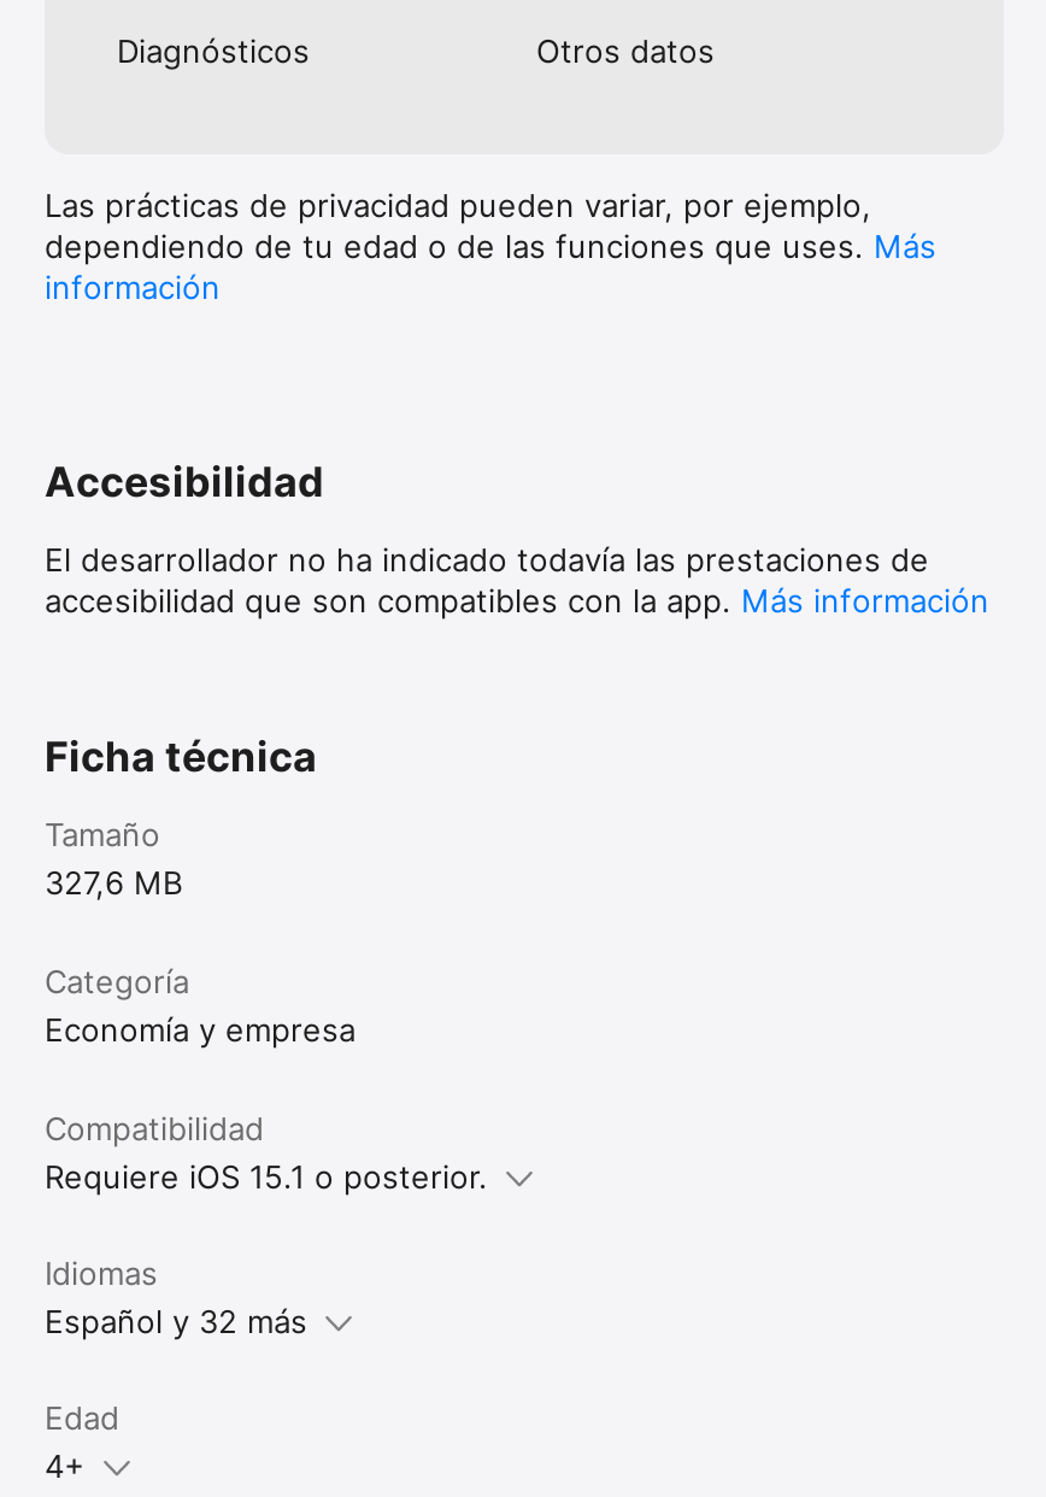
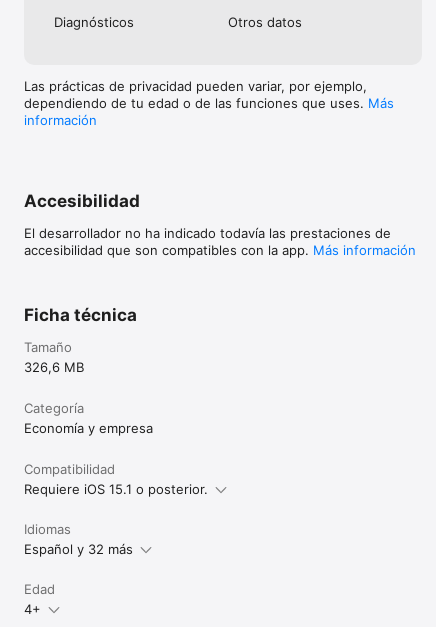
- 327,6 MB
+ 326,6 MB
